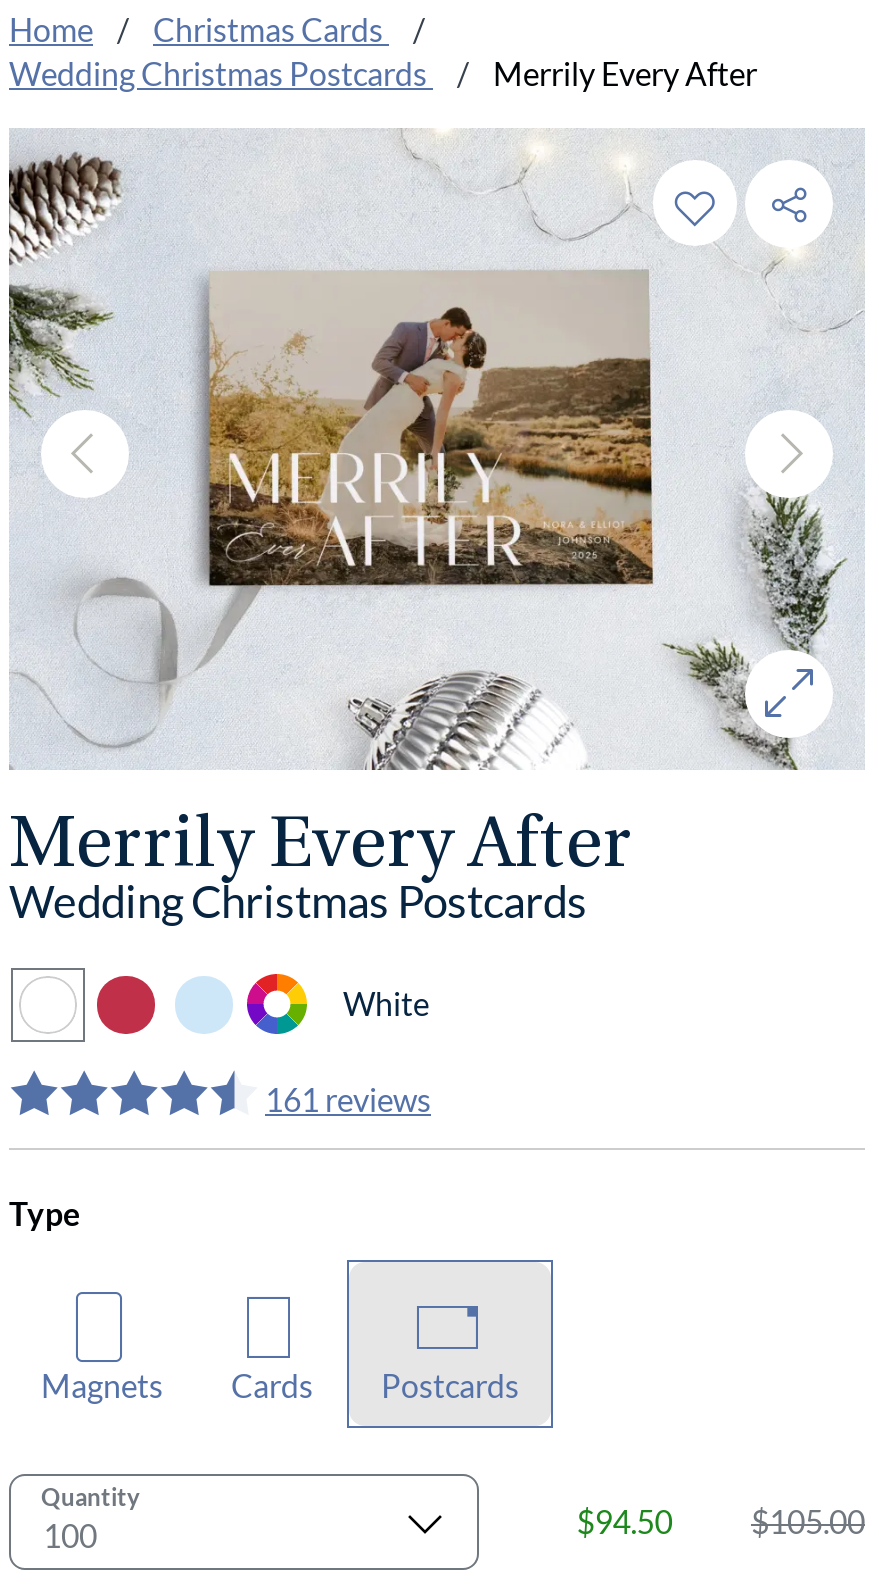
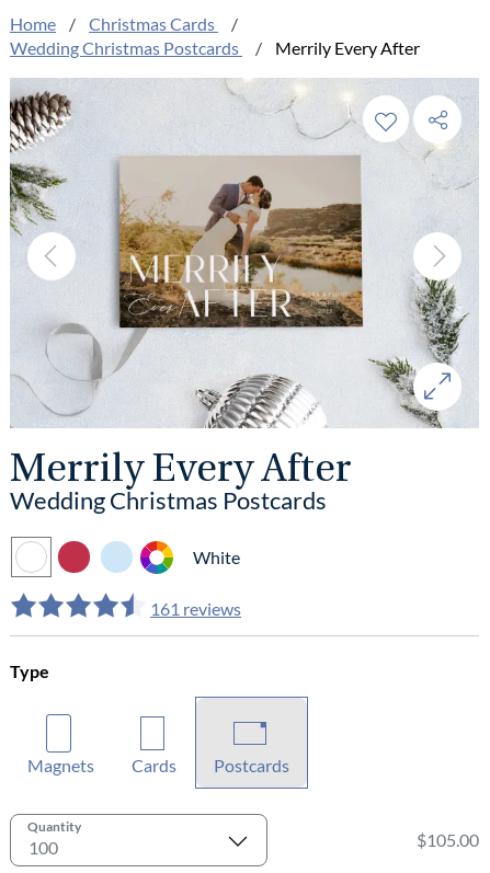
- 94.50
